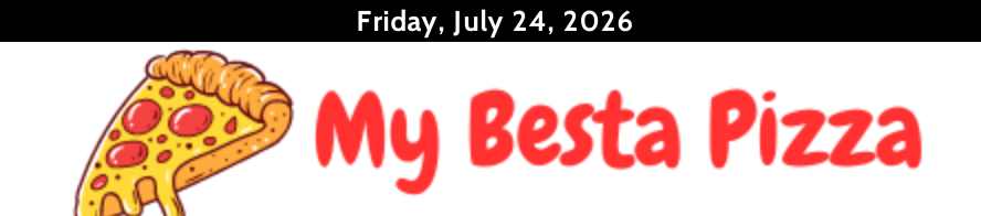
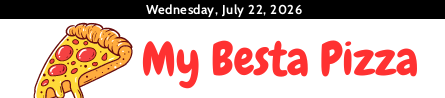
- Friday, July 24, 2026
+ Wednesday, July 22, 2026
